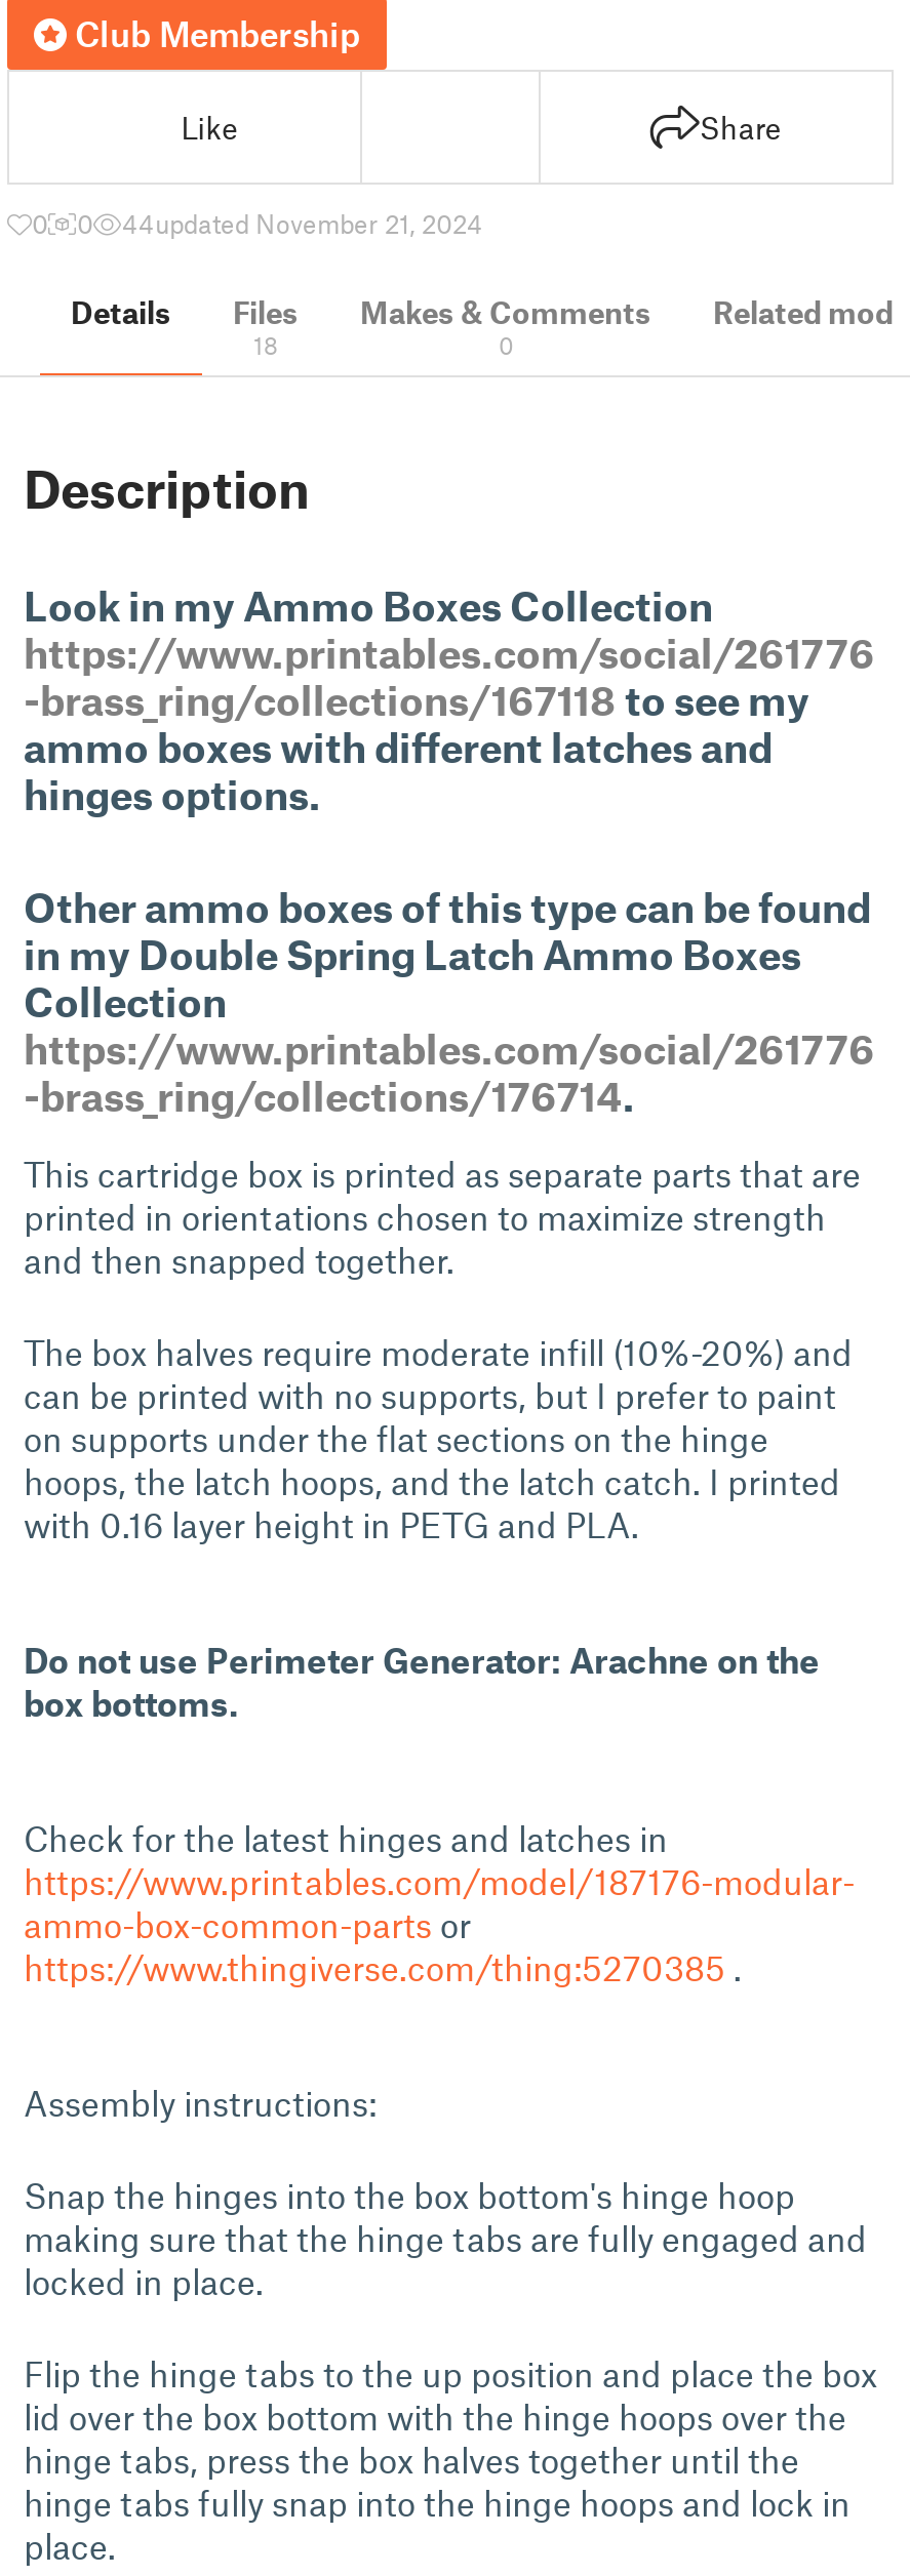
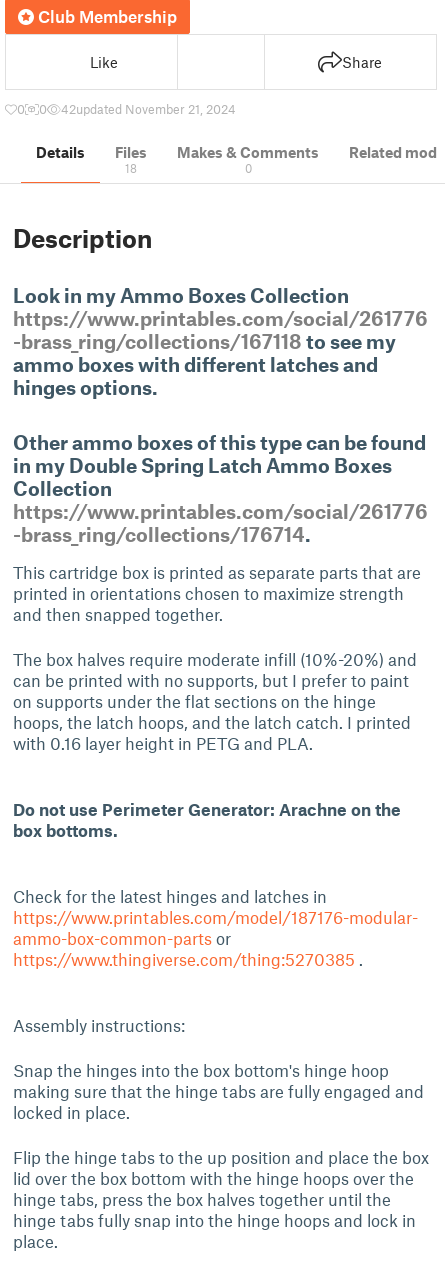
- 44updated November 21, 2024
+ 42updated November 21, 2024
